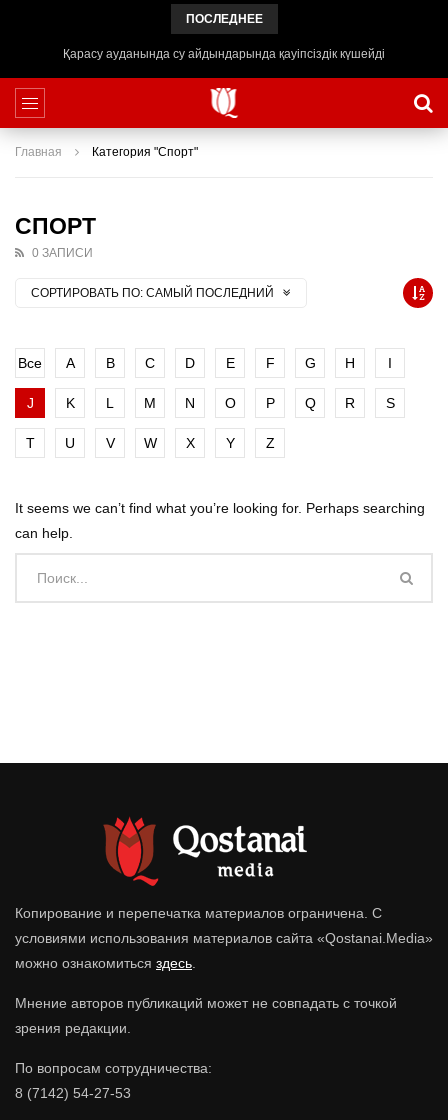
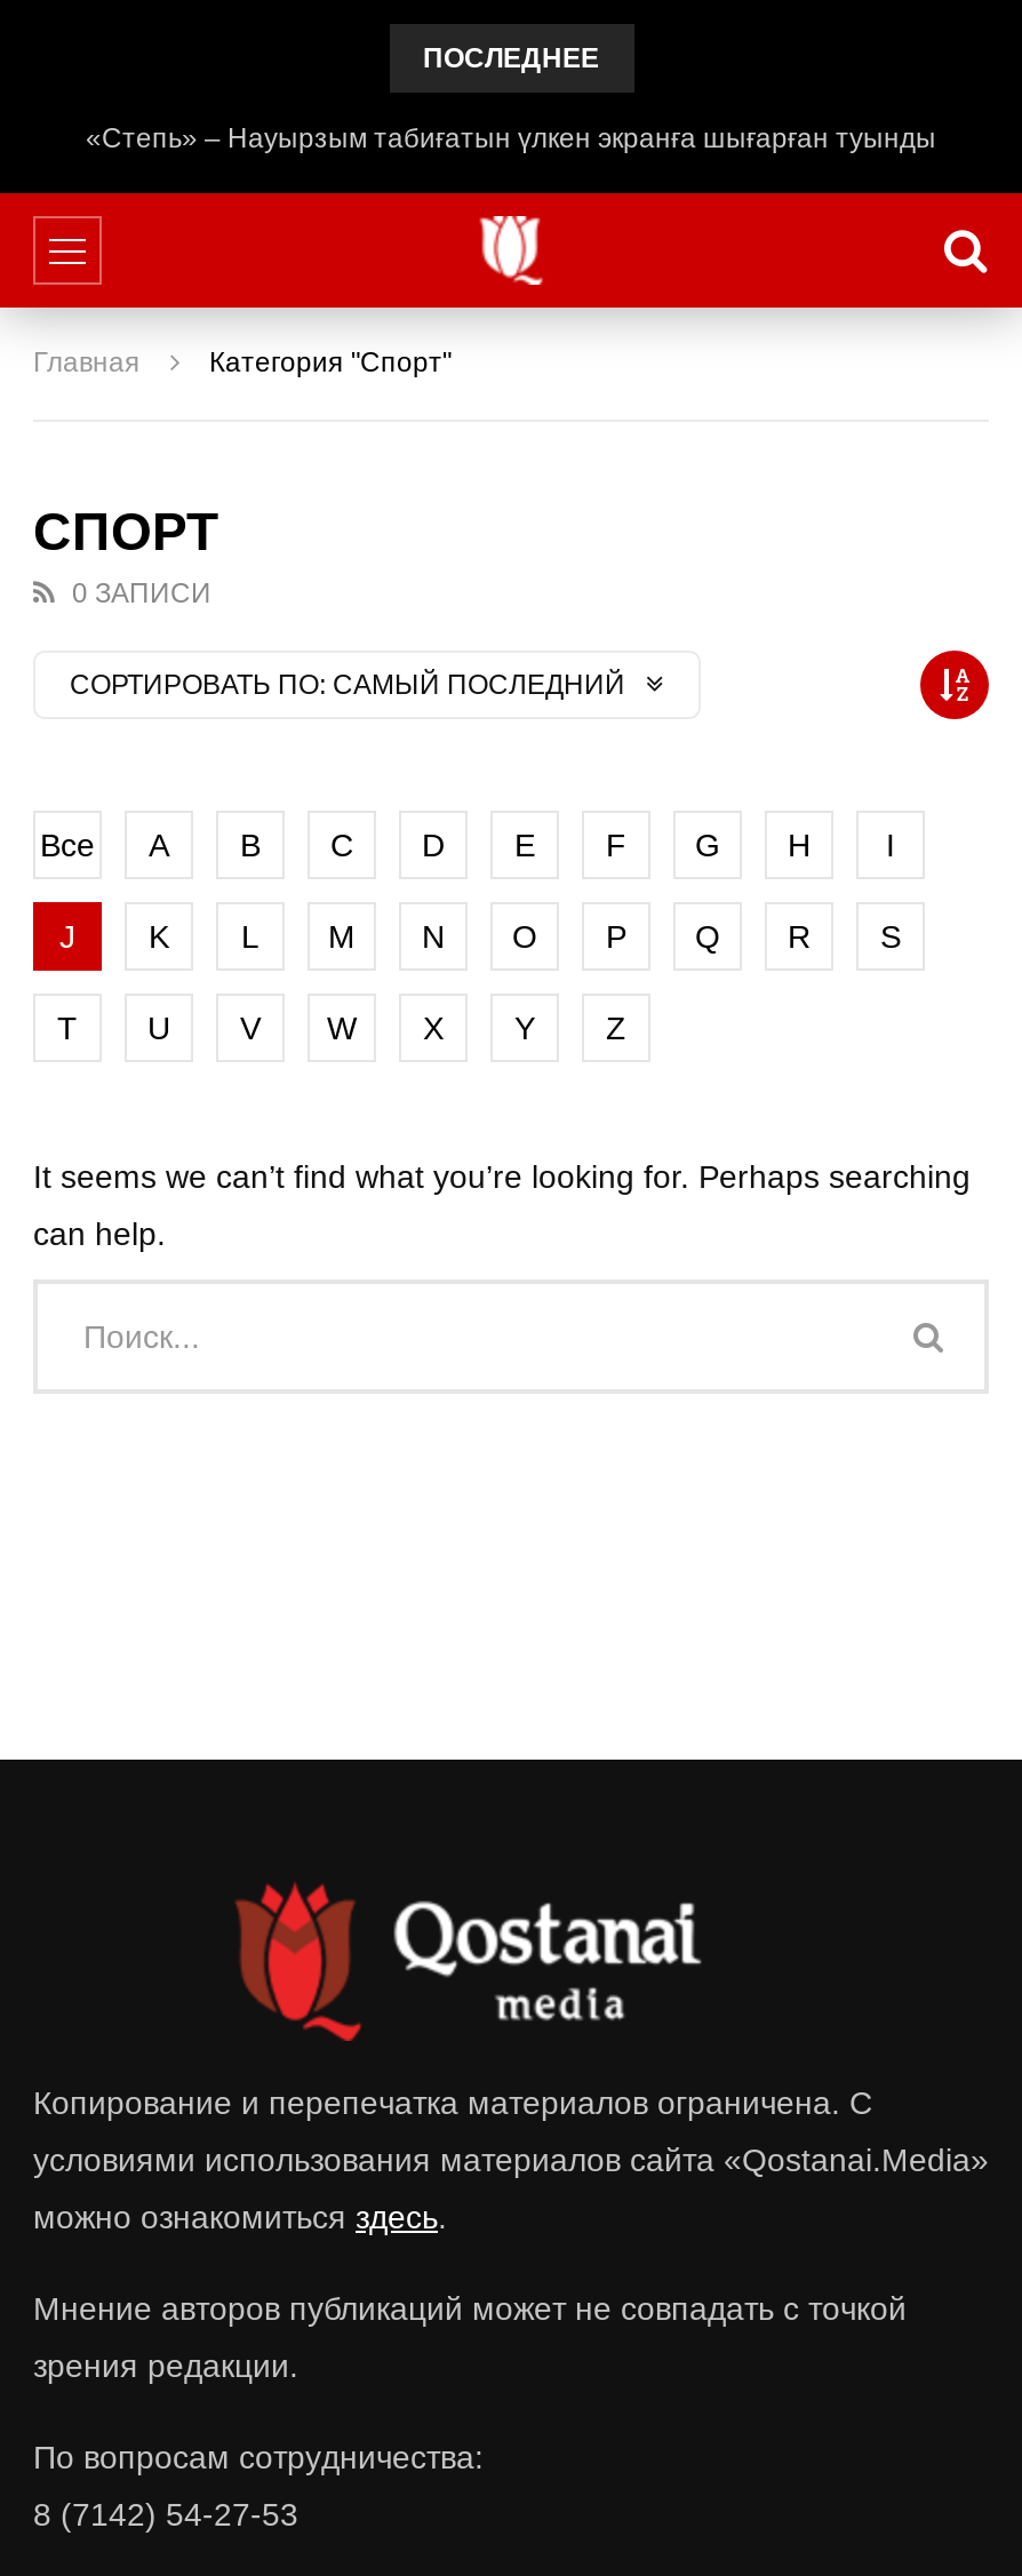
- Қарасу ауданында су айдындарында қауіпсіздік күшейді
+ «Степь» – Науырзым табиғатын үлкен экранға шығарған туынды
